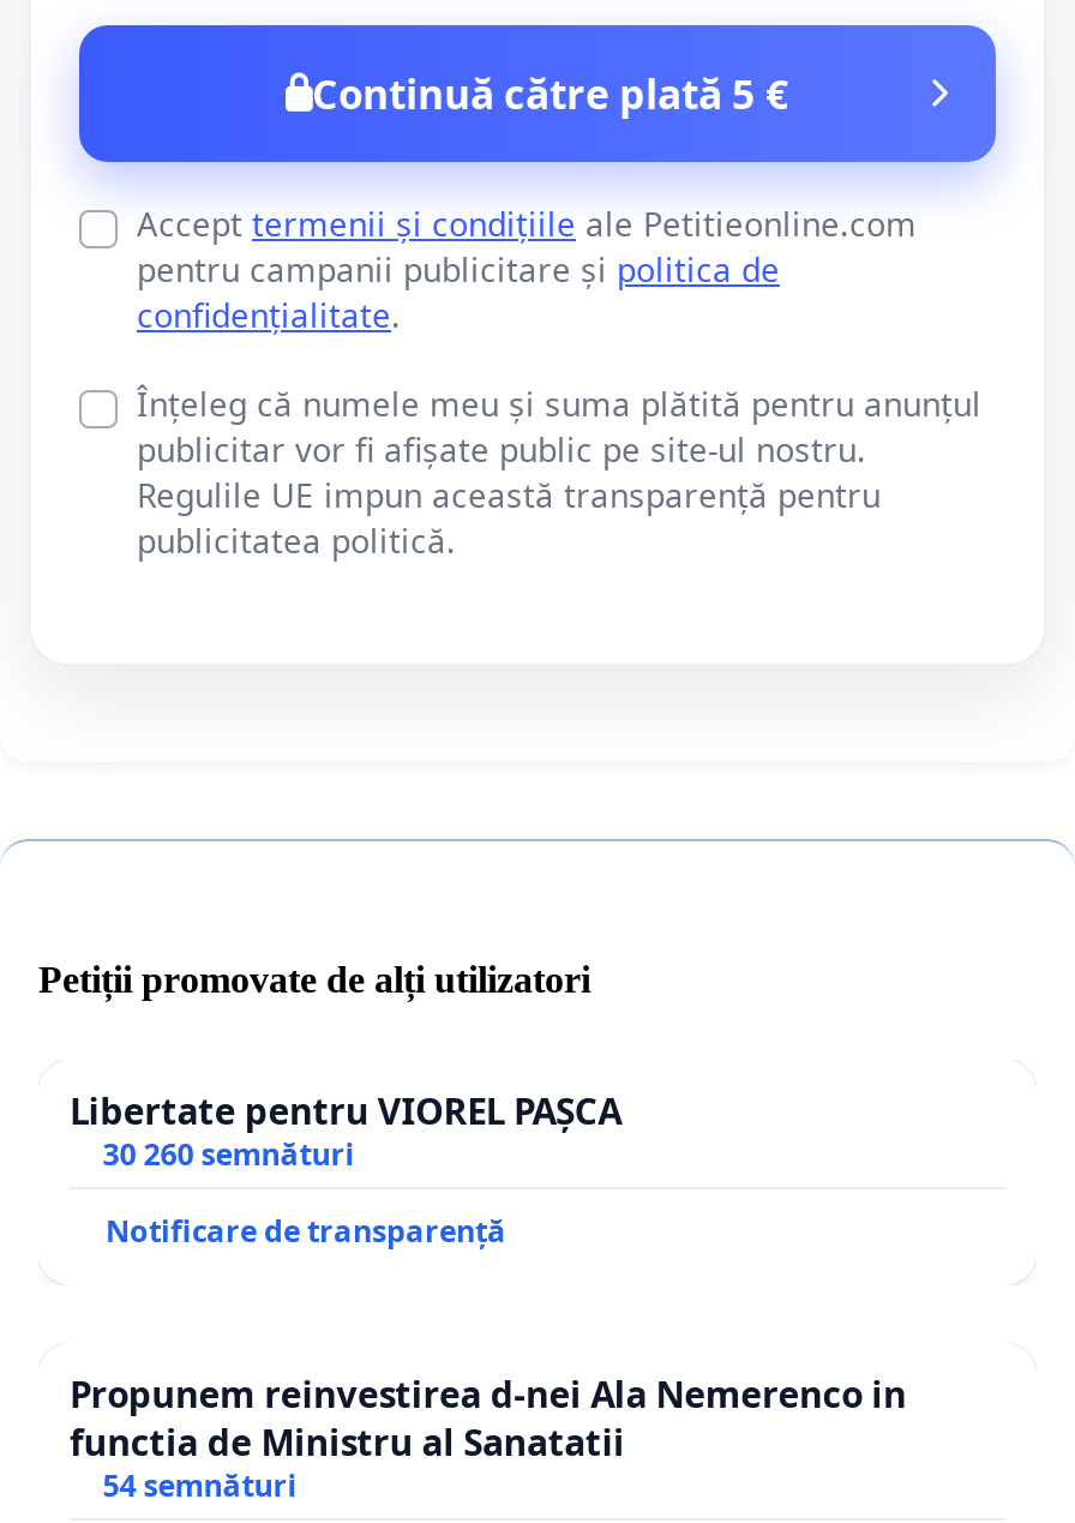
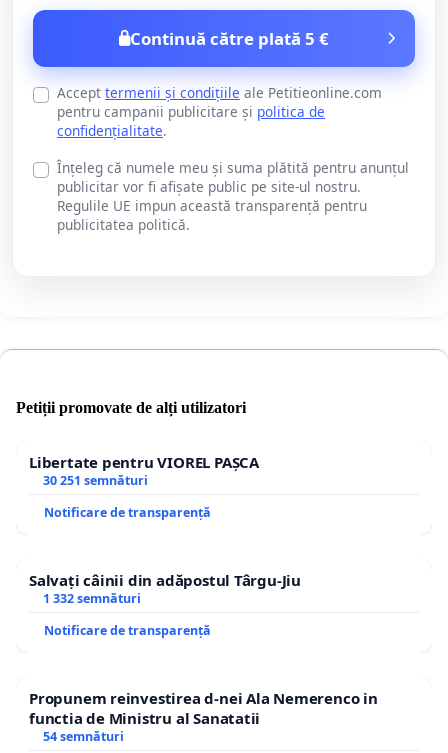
- 30 260 semnături
+ 30 251 semnături
+ Notificare de transparență
+ Salvați câinii din adăpostul Târgu-Jiu
+ 1 332 semnături
